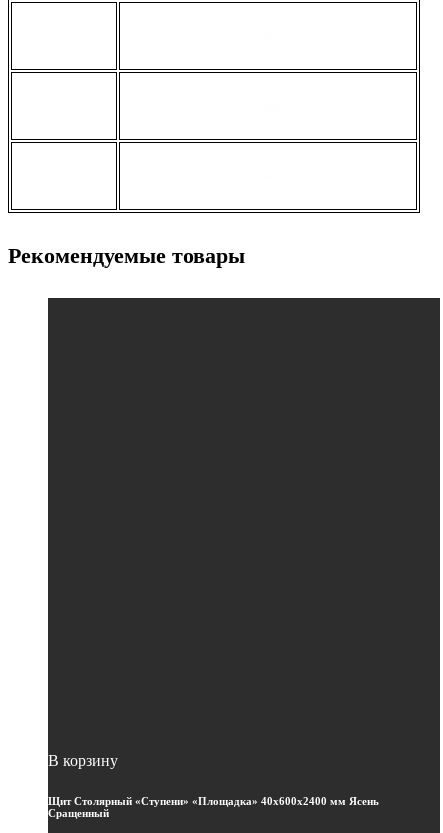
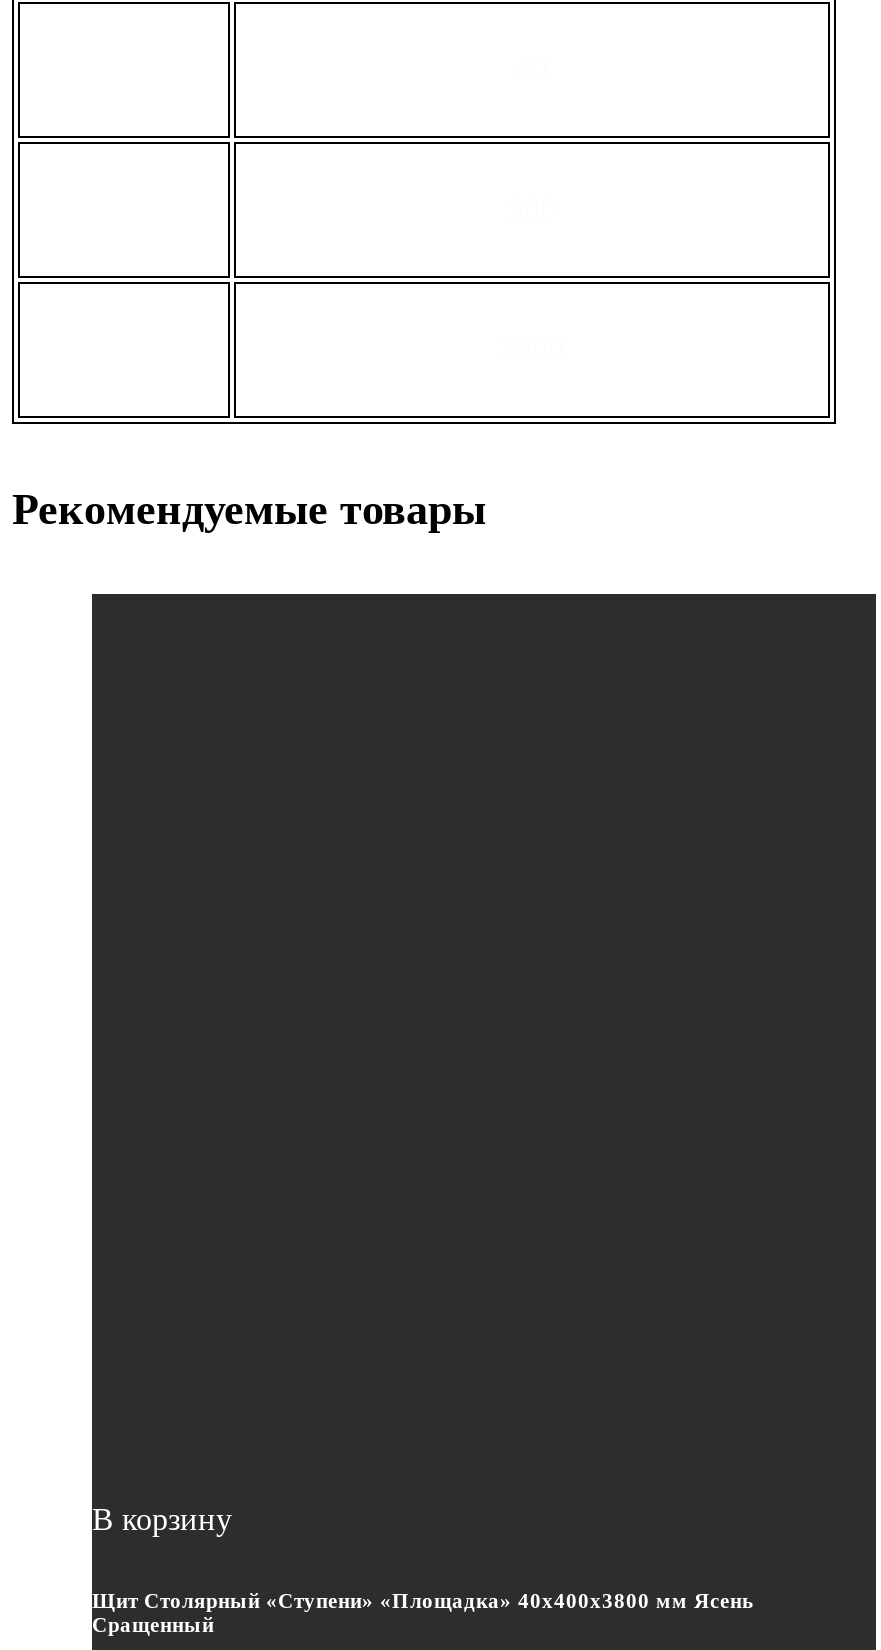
- Щит Столярный «Ступени» «Площадка» 40х600х2400 мм Ясень
+ Щит Столярный «Ступени» «Площадка» 40х400х3800 мм Ясень
